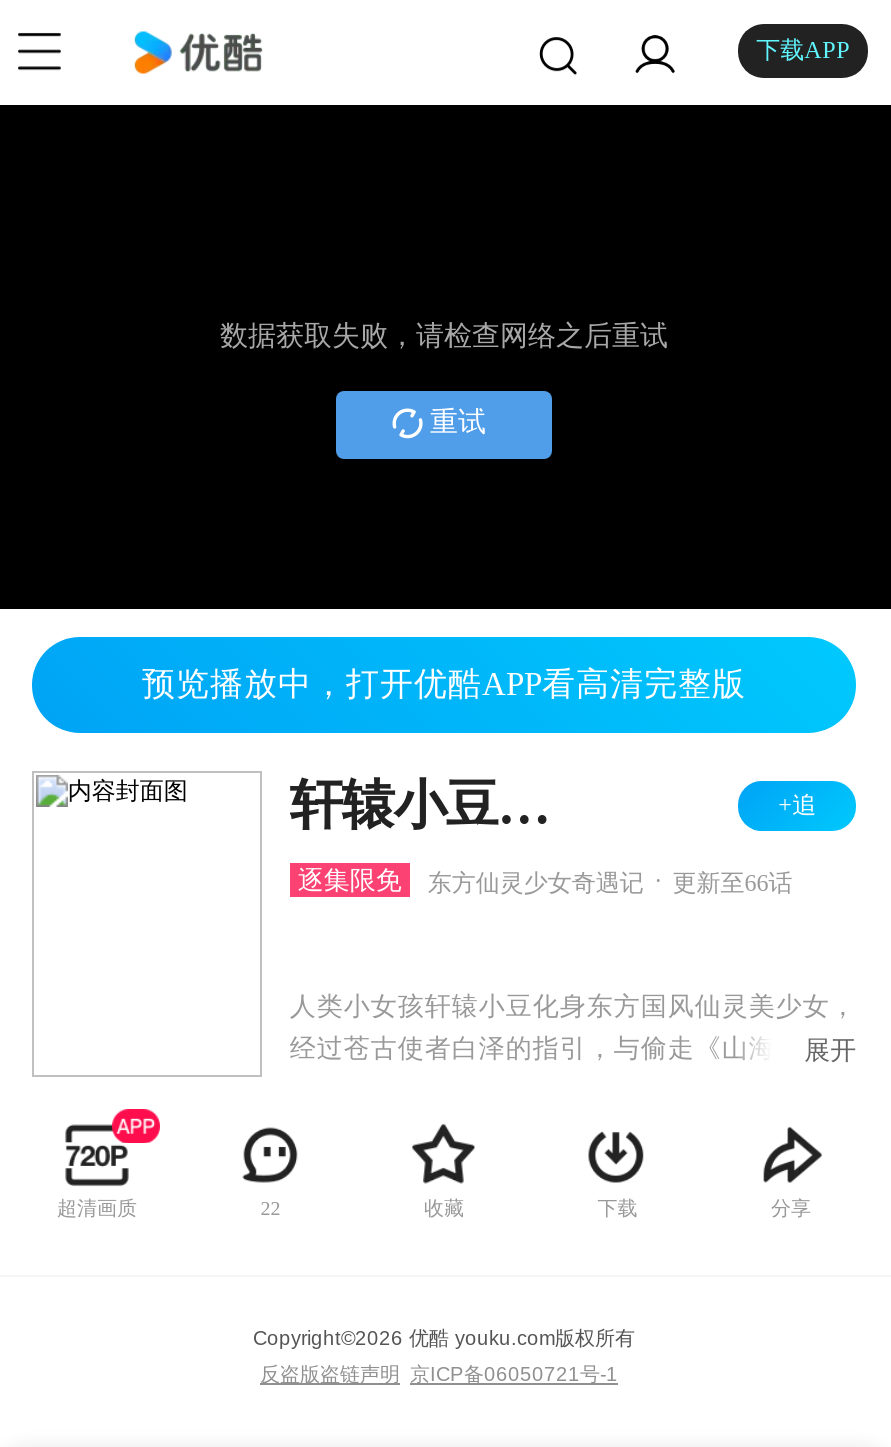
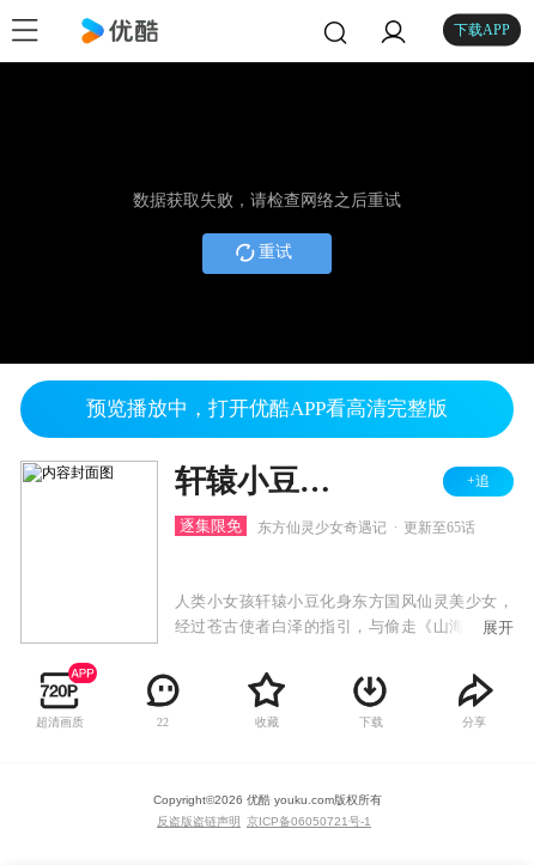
- 东方仙灵少女奇遇记 . 更新至66话
+ 东方仙灵少女奇遇记 . 更新至65话
